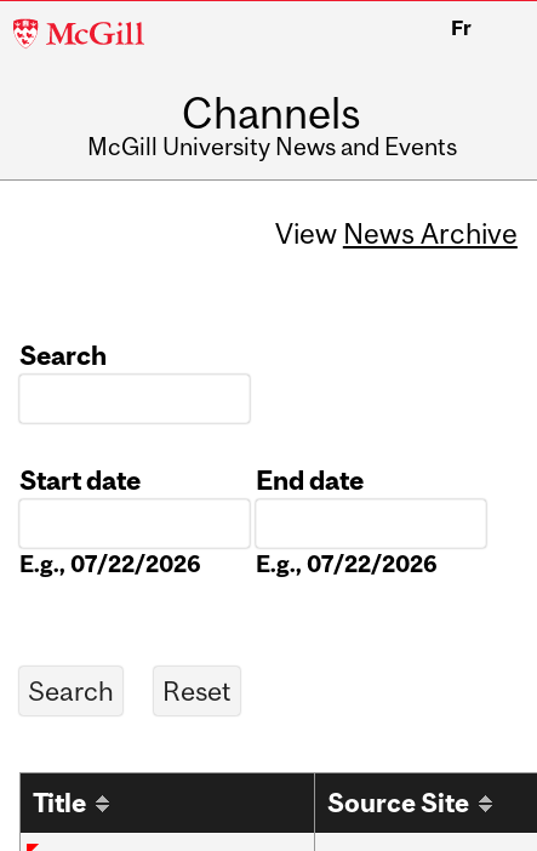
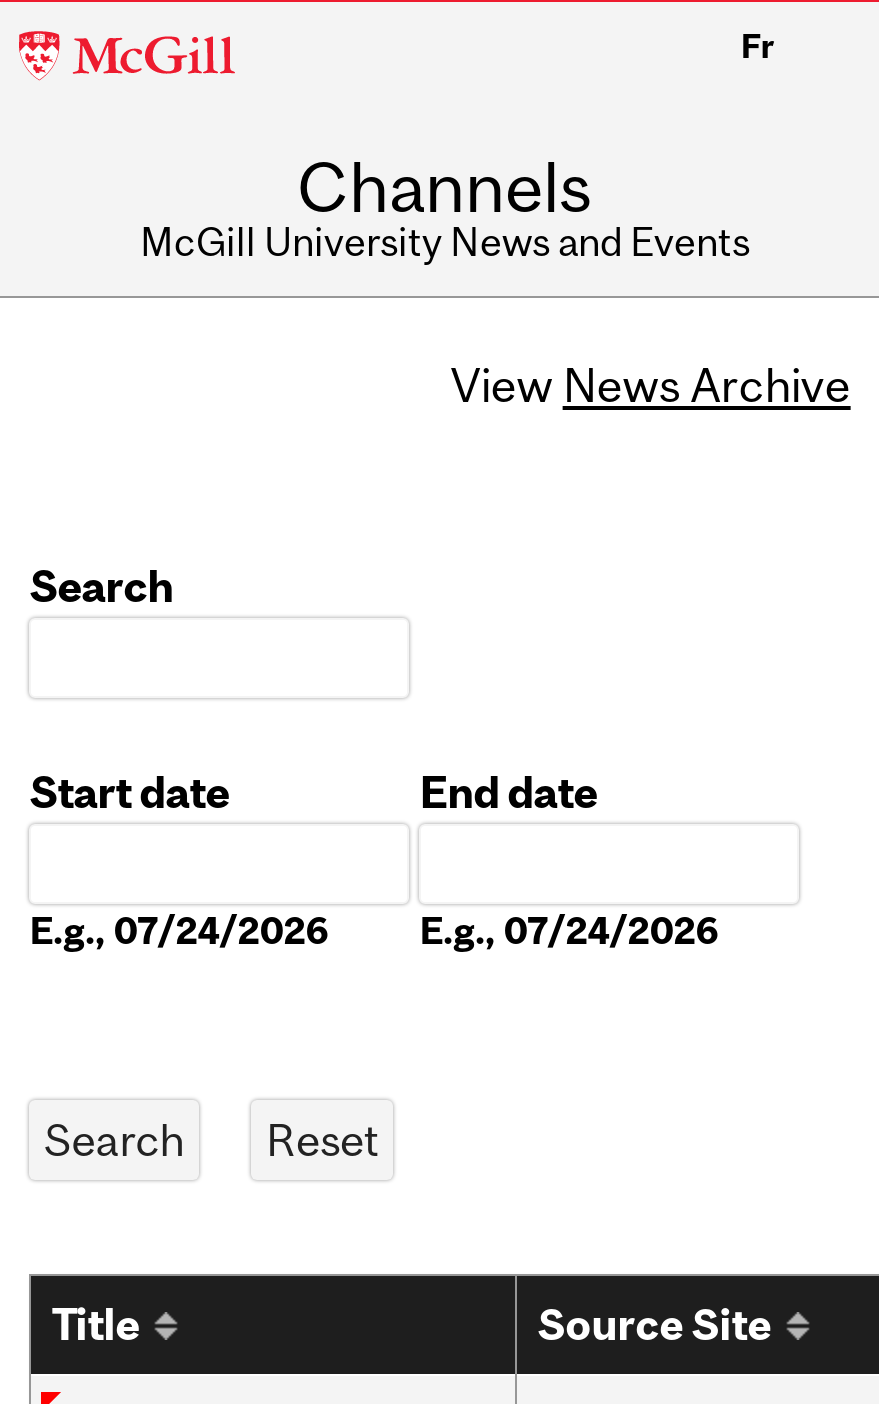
- E.g., 07/22/2026
+ E.g., 07/24/2026

- E.g., 07/22/2026
+ E.g., 07/24/2026
